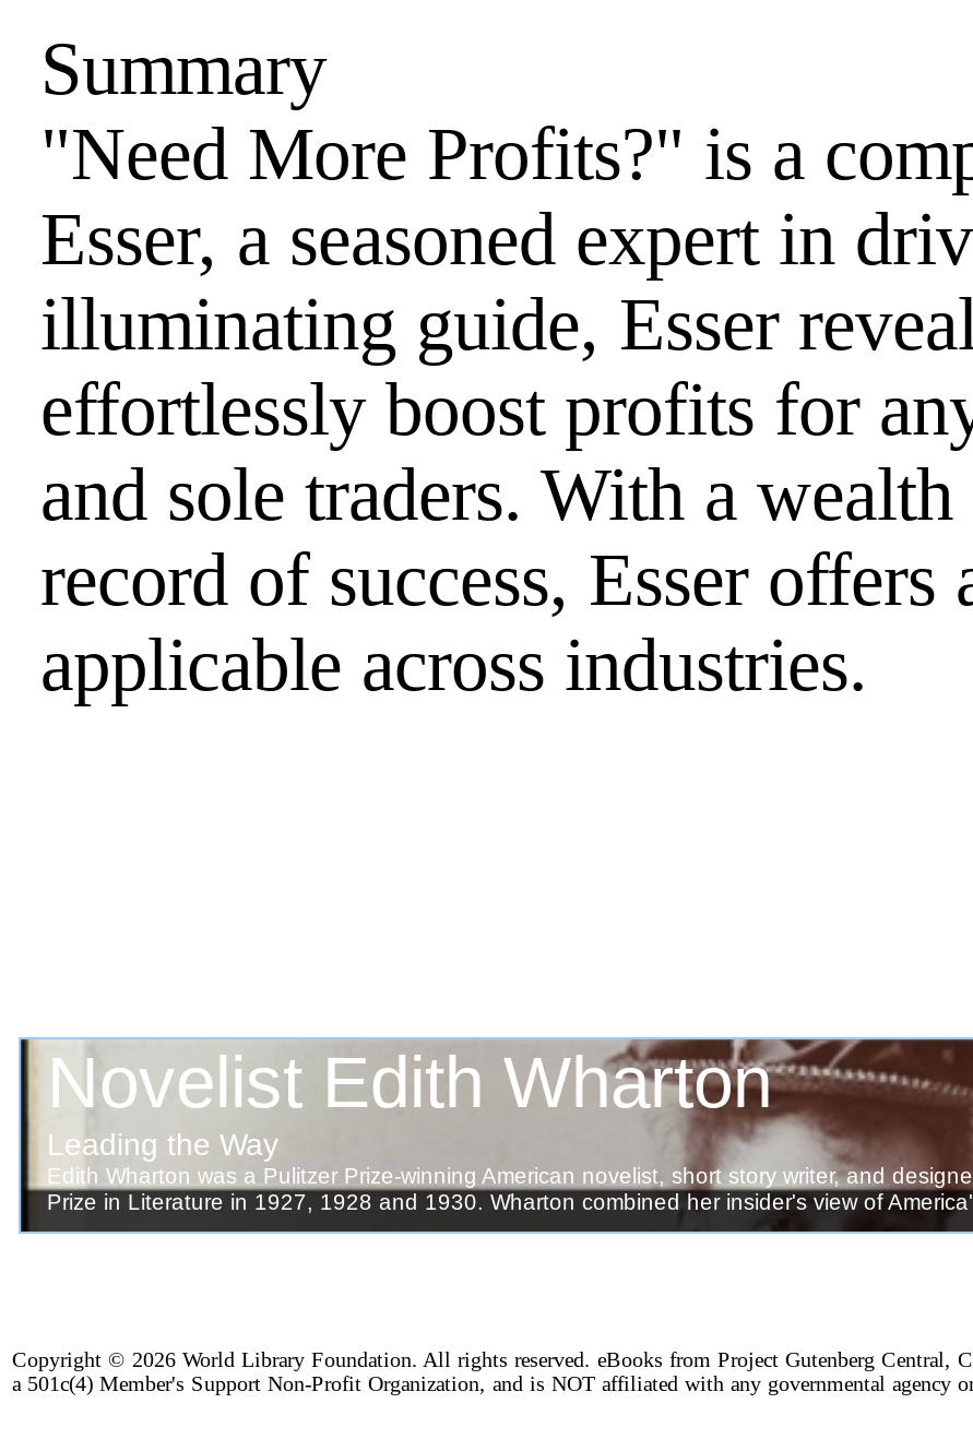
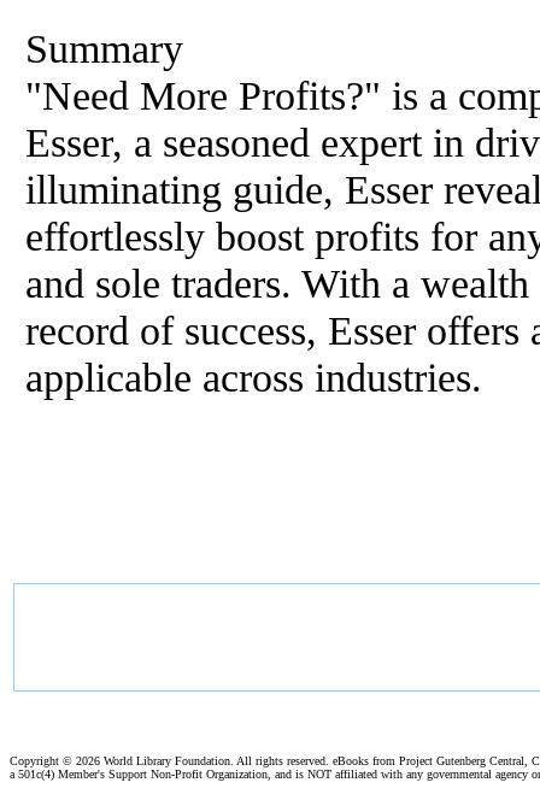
- [image]
